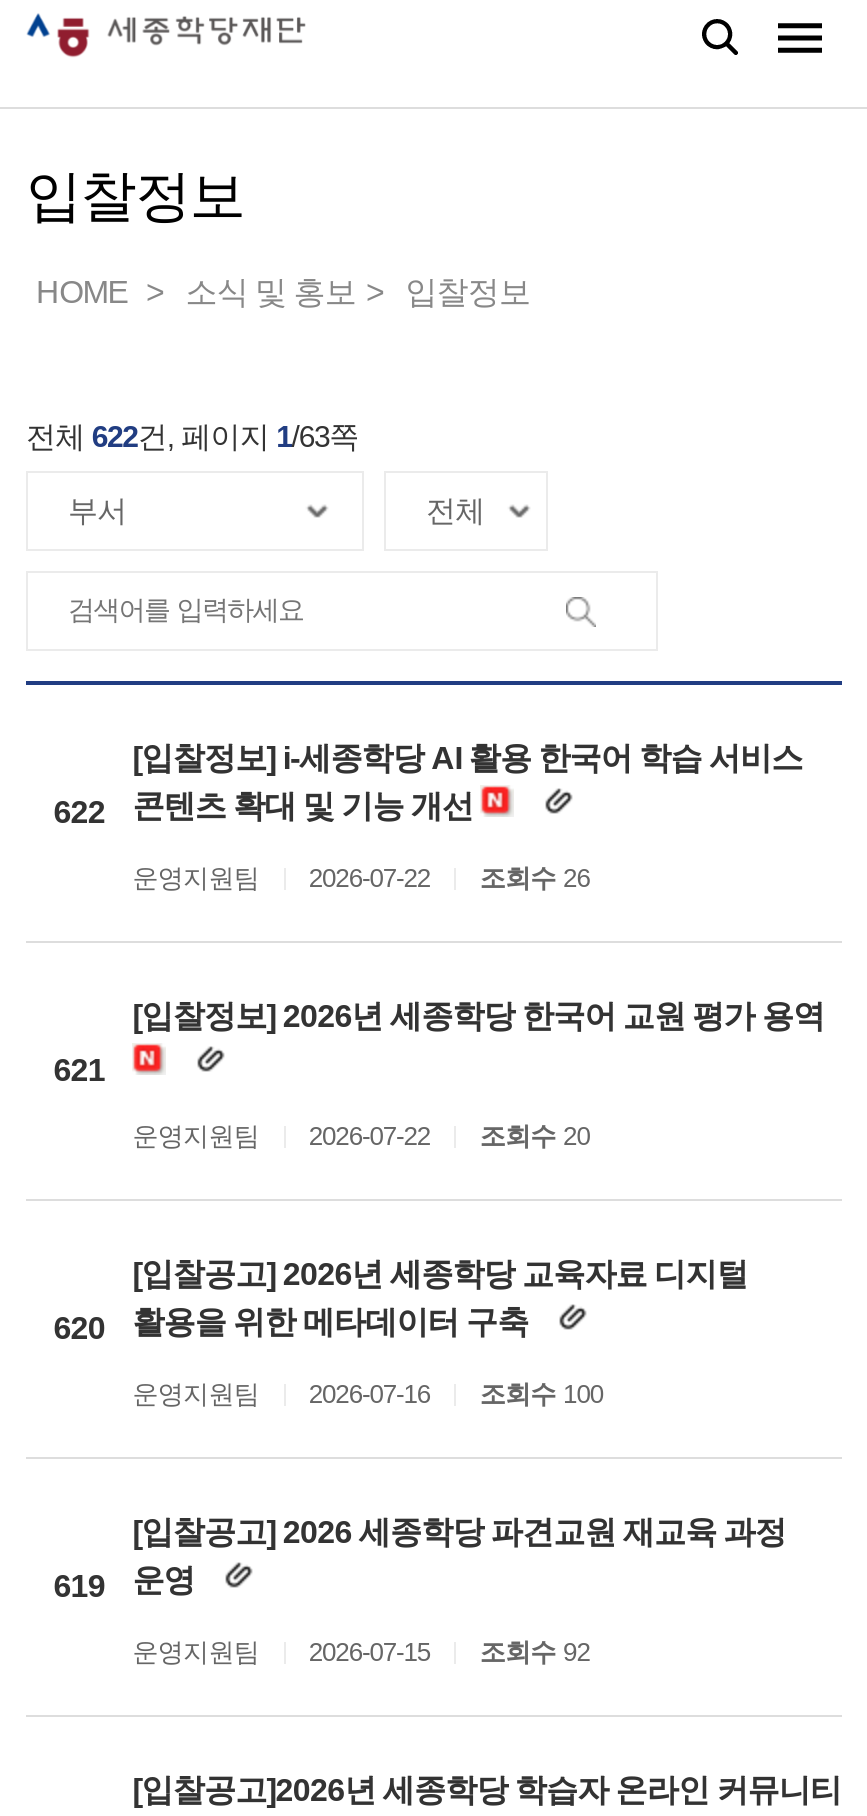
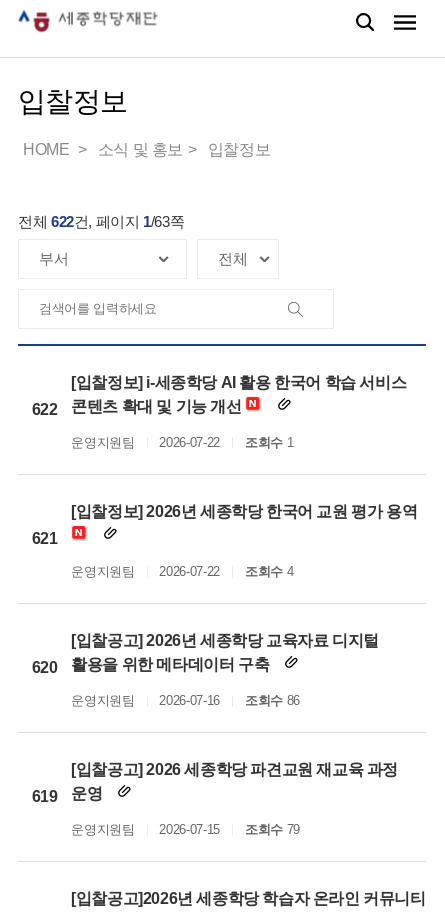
- 운영지원팀 2026-07-22 조회수 26
+ 운영지원팀 2026-07-22 조회수 1

- 운영지원팀 2026-07-22 조회수 20
+ 운영지원팀 2026-07-22 조회수 4

- 운영지원팀 2026-07-16 조회수 100
+ 운영지원팀 2026-07-16 조회수 86

- 운영지원팀 2026-07-15 조회수 92
+ 운영지원팀 2026-07-15 조회수 79
